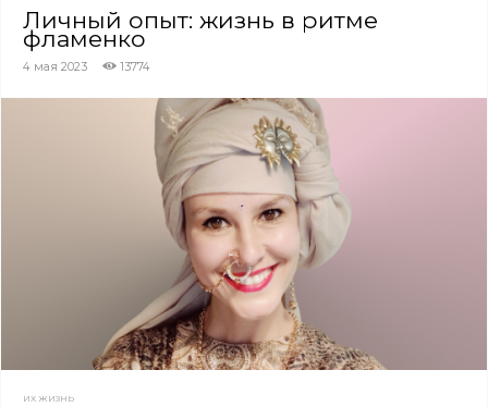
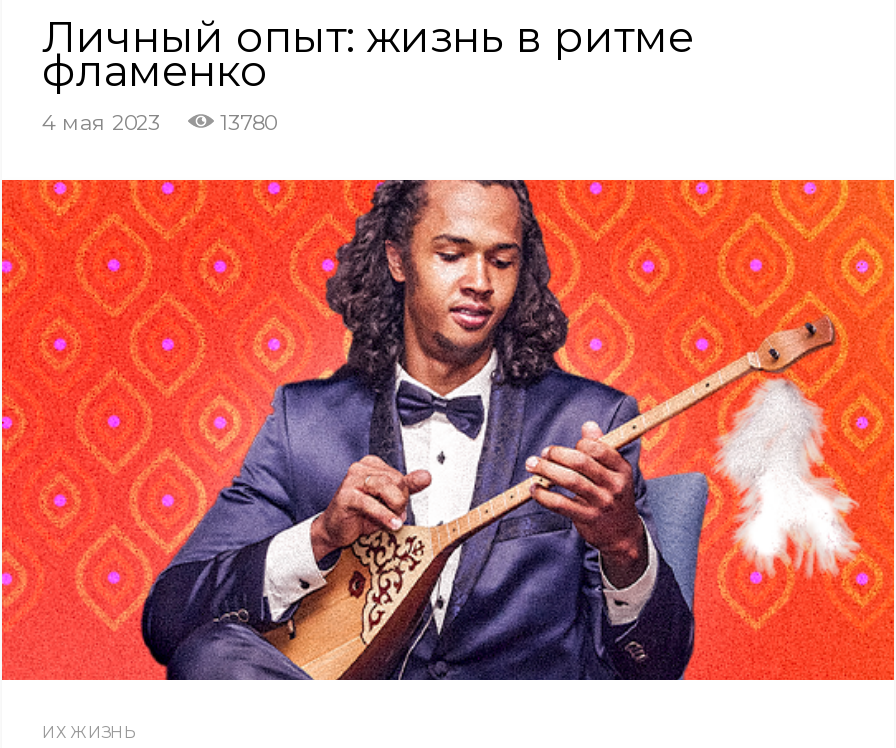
- 13774
+ 13780

- [image]
+ [image]
